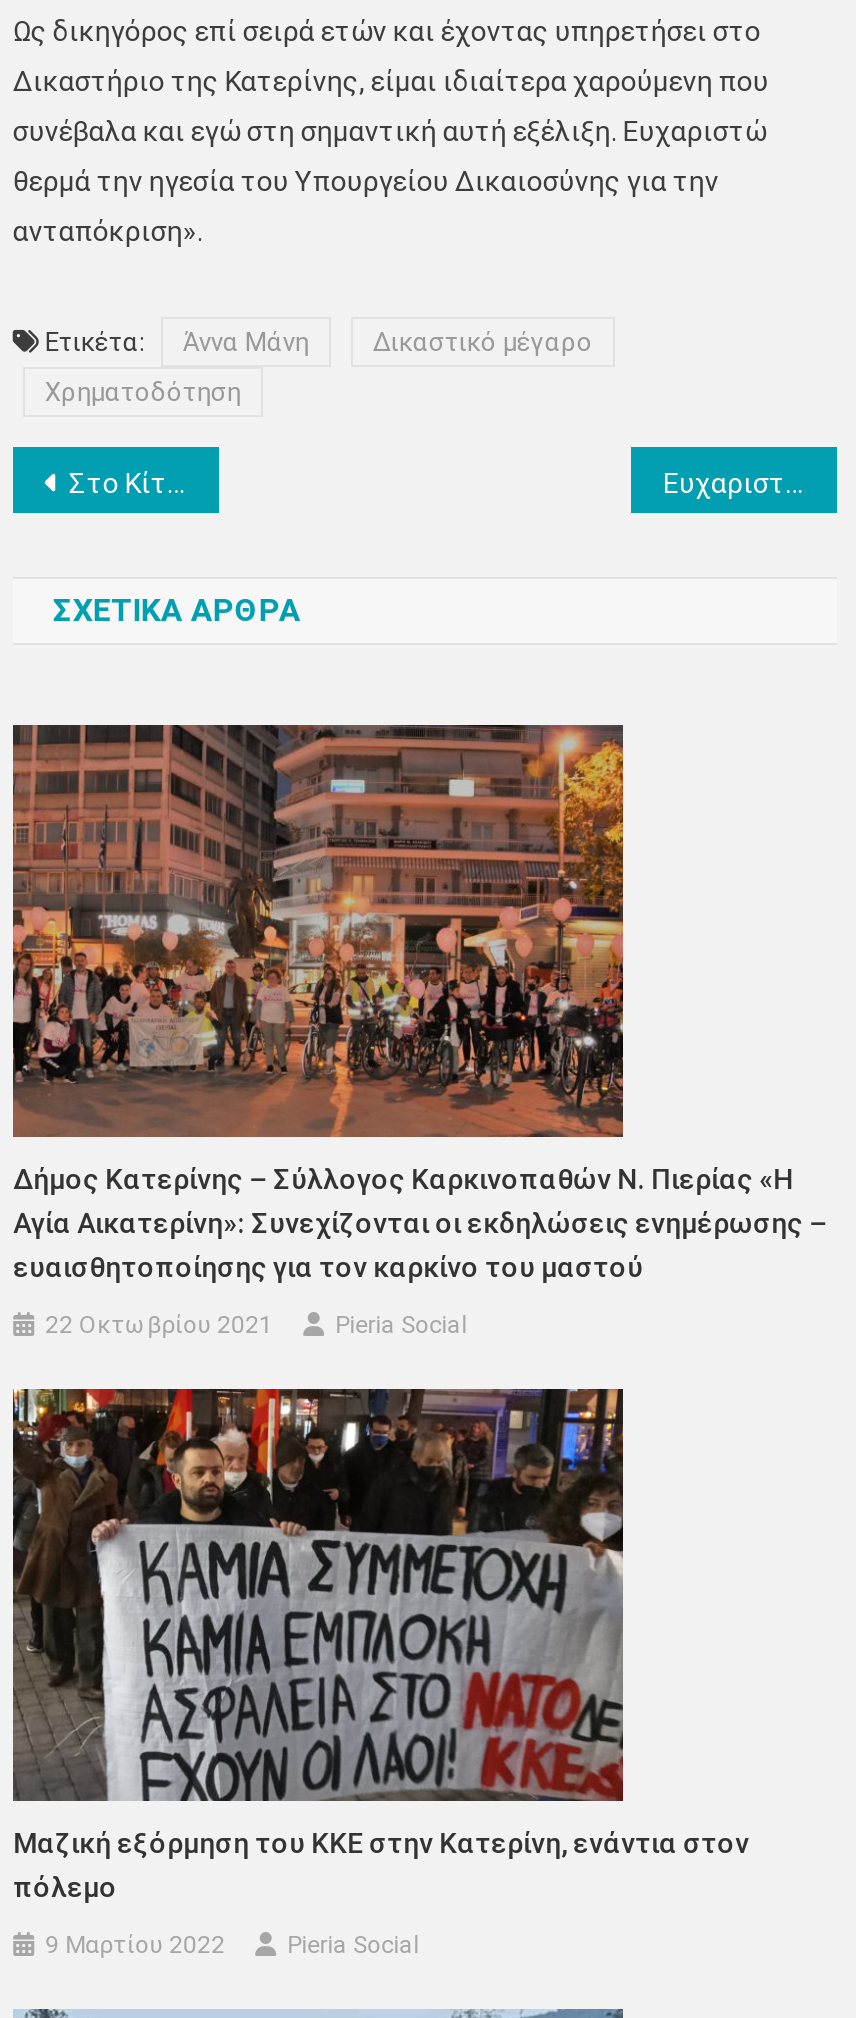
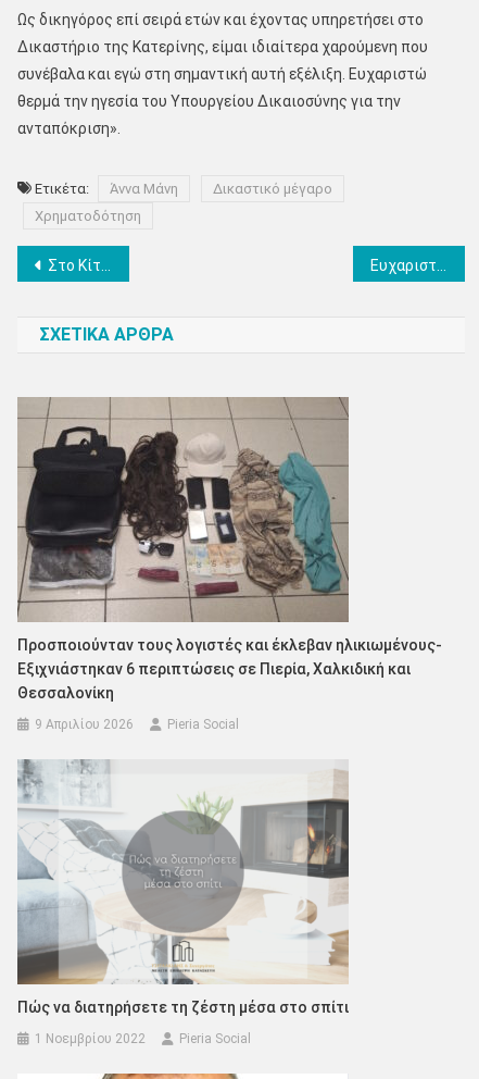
- [image]
- Δήμος Κατερίνης – Σύλλογος Καρκινοπαθών Ν. Πιερίας «Η
- Αγία Αικατερίνη»: Συνεχίζονται οι εκδηλώσεις ενημέρωσης –
- ευαισθητοποίησης για τον καρκίνο του μαστού
+ [image]
+ Προσποιούνταν τους λογιστές και έκλεβαν ηλικιωμένους-
+ Εξιχνιάστηκαν 6 περιπτώσεις σε Πιερία, Χαλκιδική και
+ Θεσσαλονίκη

- 22 Οκτωβρίου 2021
+ 9 Απριλίου 2026

- [image]
- Μαζική εξόρμηση του ΚΚΕ στην Κατερίνη, ενάντια στον
- πόλεμο
+ [image]
+ Πώς να διατηρήσετε τη ζέστη μέσα στο σπίτι

- 9 Μαρτίου 2022
+ 1 Νοεμβρίου 2022
